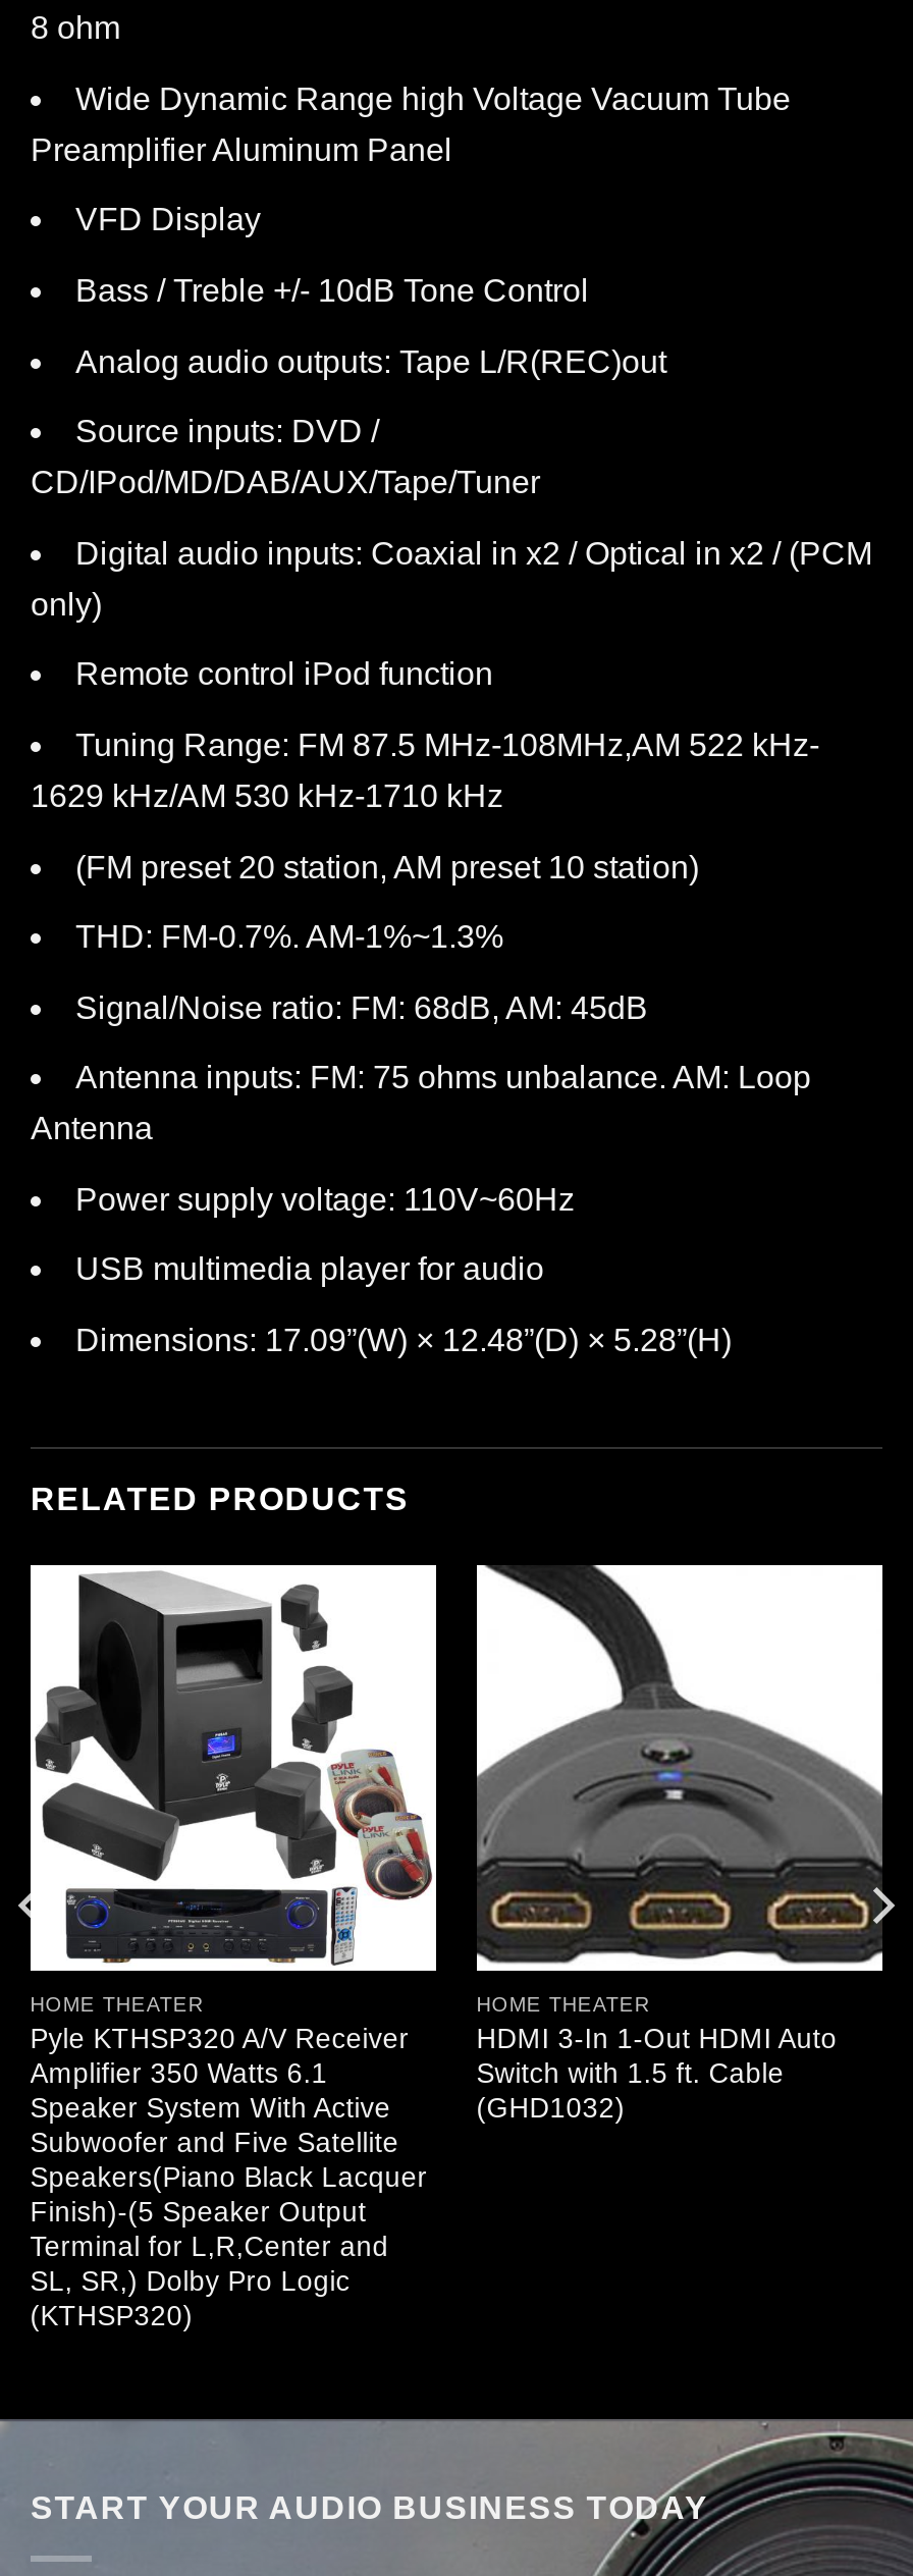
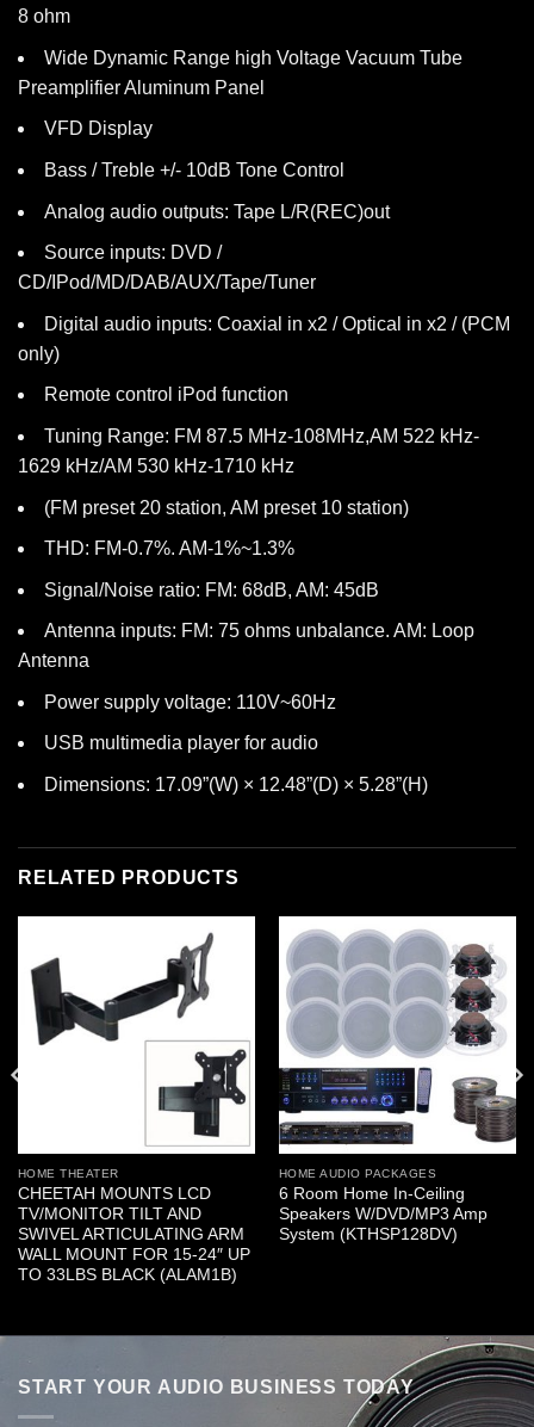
- [image]
- Pyle KTHSP320 A/V Receiver
- Amplifier 350 Watts 6.1
- Speaker System With Active
- Subwoofer and Five Satellite
- Speakers(Piano Black Lacquer
- Finish)-(5 Speaker Output
- Terminal for L,R,Center and
- SL, SR,) Dolby Pro Logic
- (KTHSP320)
+ [image]
+ CHEETAH MOUNTS LCD
+ TV/MONITOR TILT AND
+ SWIVEL ARTICULATING ARM
+ WALL MOUNT FOR 15-24″ UP
+ TO 33LBS BLACK (ALAM1B)

- [image]
- HOME THEATER
- HDMI 3-In 1-Out HDMI Auto
- Switch with 1.5 ft. Cable
- (GHD1032)
+ [image]
+ HOME AUDIO PACKAGES
+ 6 Room Home In-Ceiling
+ Speakers W/DVD/MP3 Amp
+ System (KTHSP128DV)
